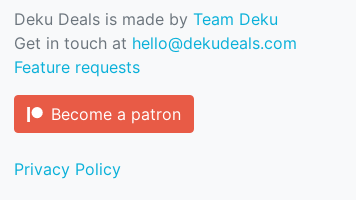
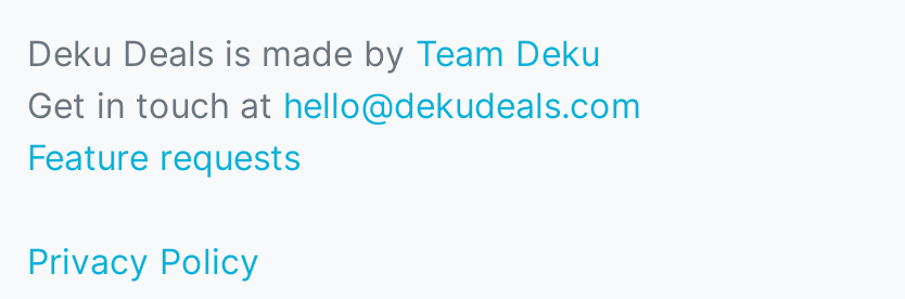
- Become a patron
